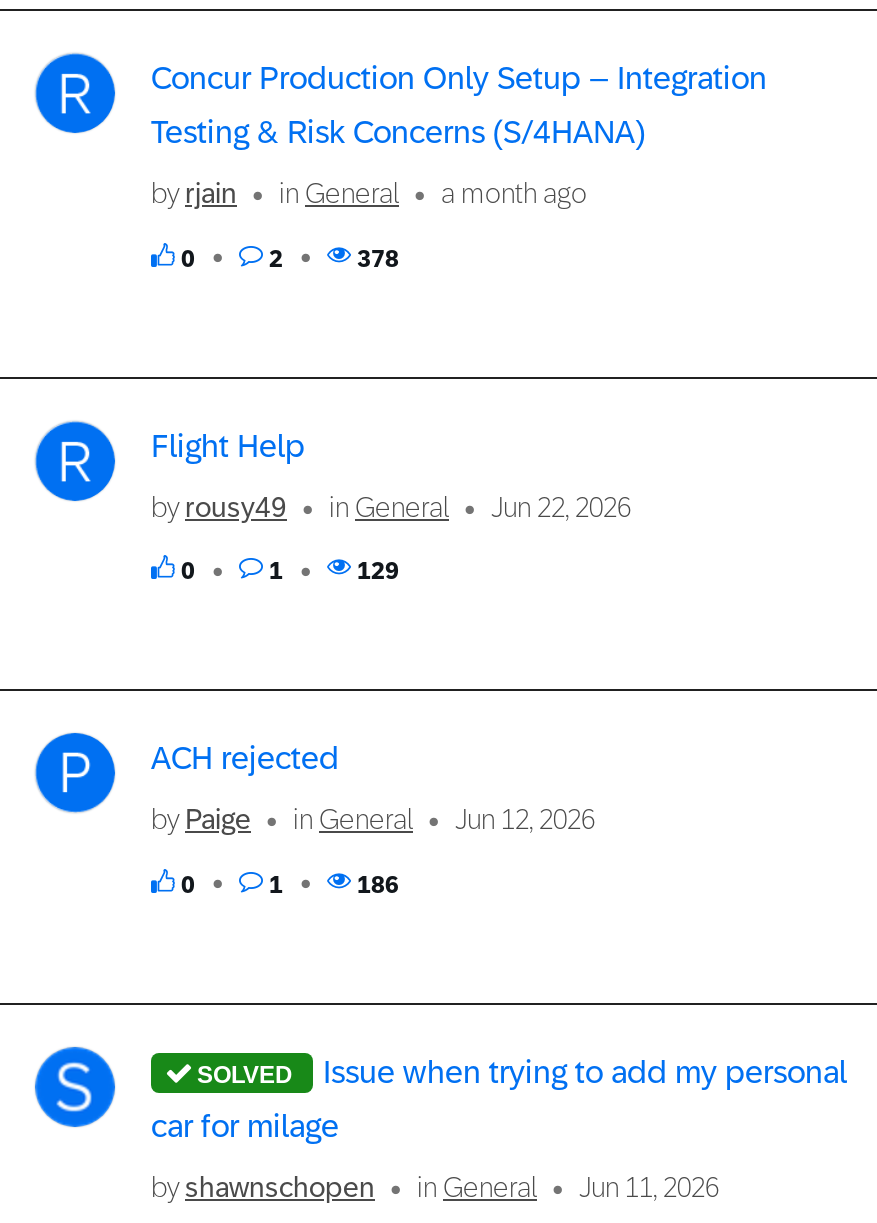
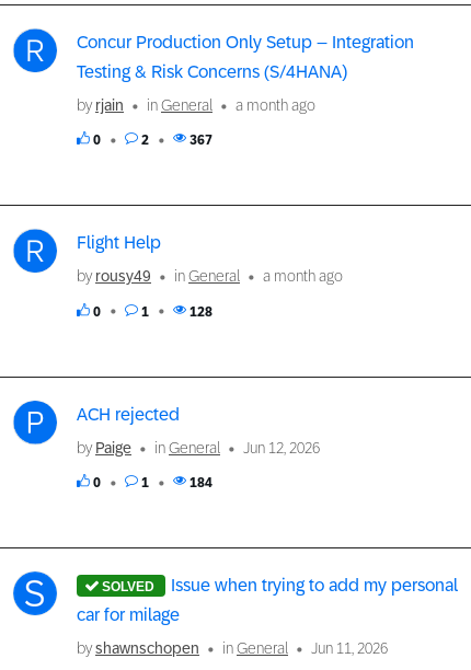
- 378
+ 367

- Jun 22, 2026
+ a month ago

- 129
+ 128

- 186
+ 184
